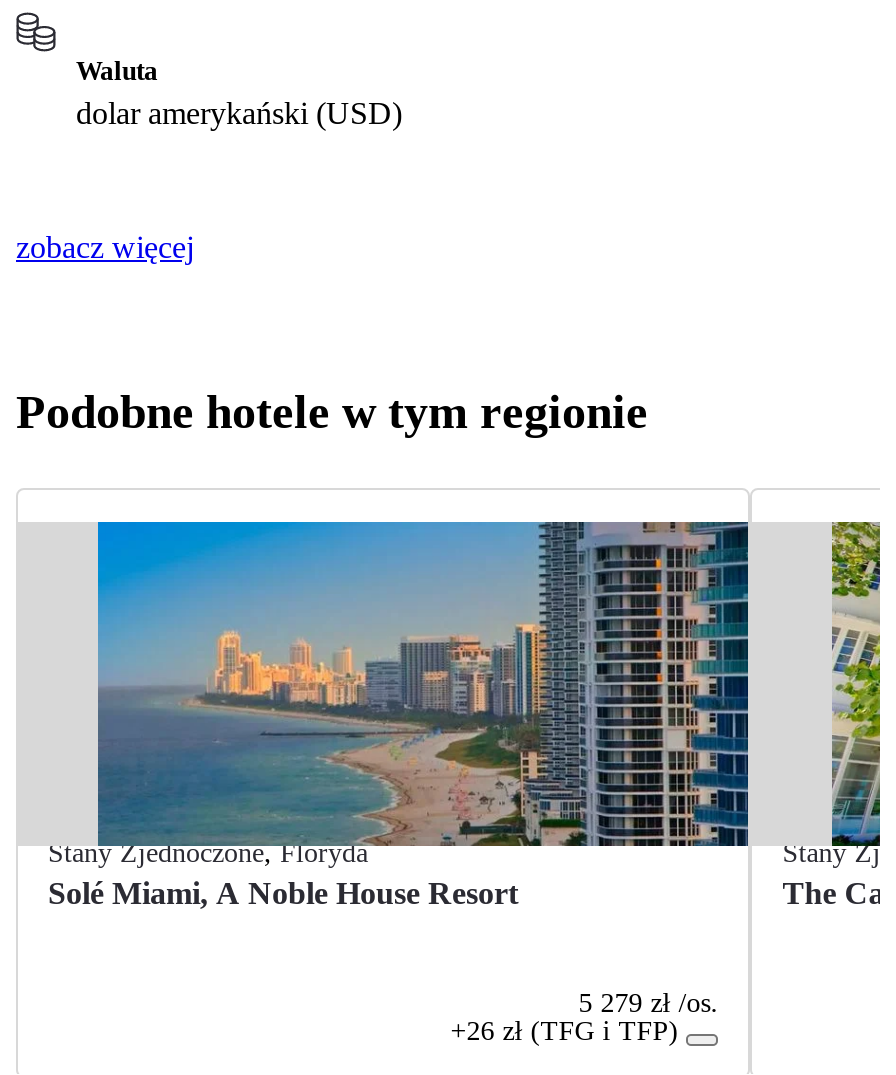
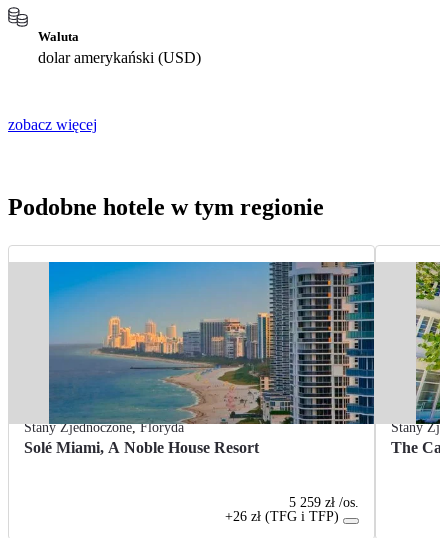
- 5 279 zł /os.
+ 5 259 zł /os.
